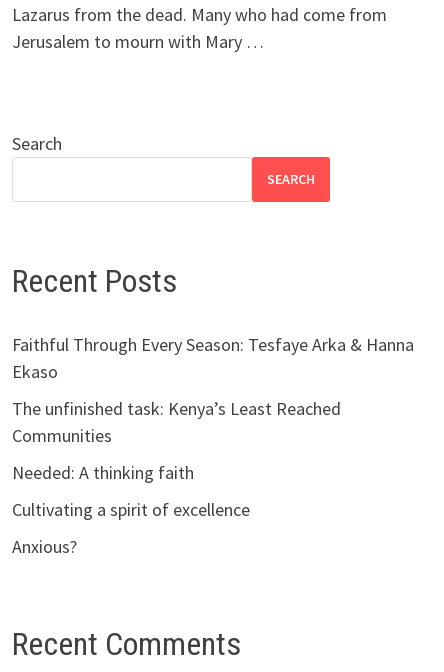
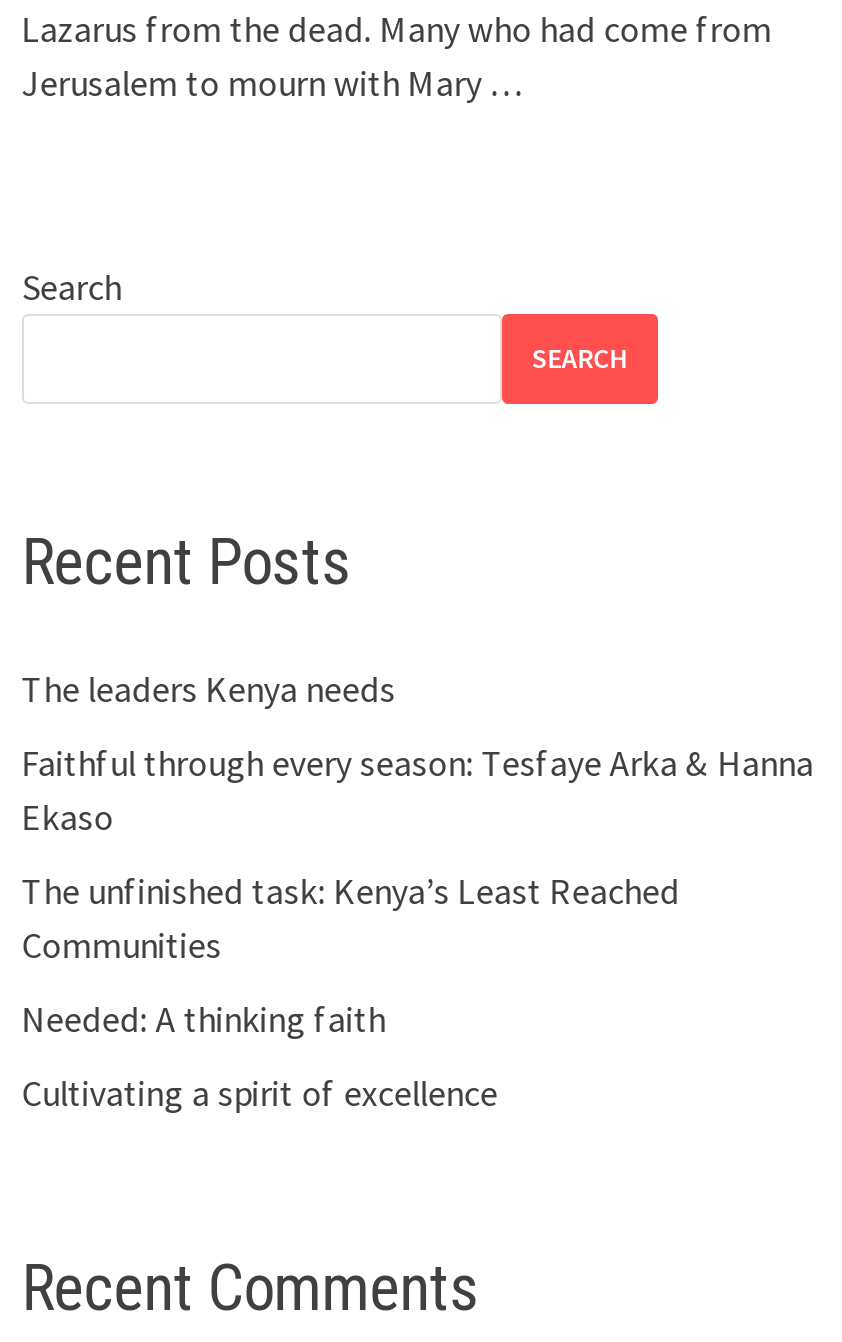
- Faithful Through Every Season: Tesfaye Arka & Hanna
+ The leaders Kenya needs
+ Faithful through every season: Tesfaye Arka & Hanna

moved down: Ekaso | The unfinished task: Kenya’s Least Reached | Communities | Needed: A thinking faith | Cultivating a spirit of excellence

- Anxious?
